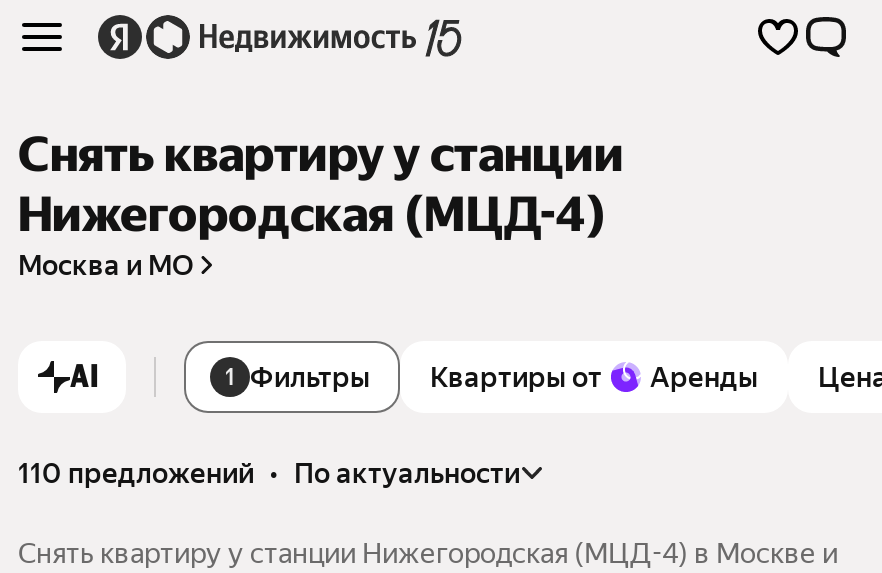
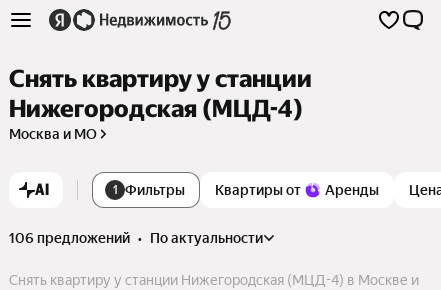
- 110 предложений • по актуальности
+ 106 предложений • по актуальности
